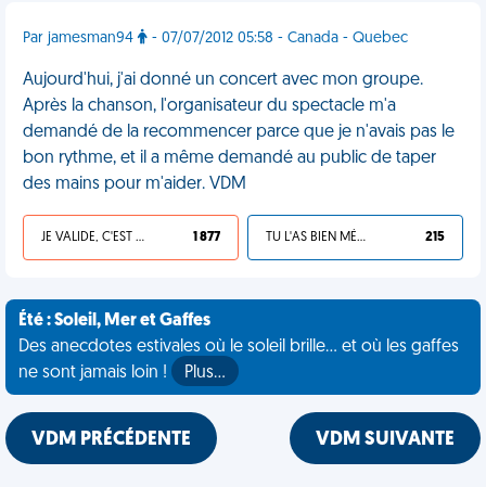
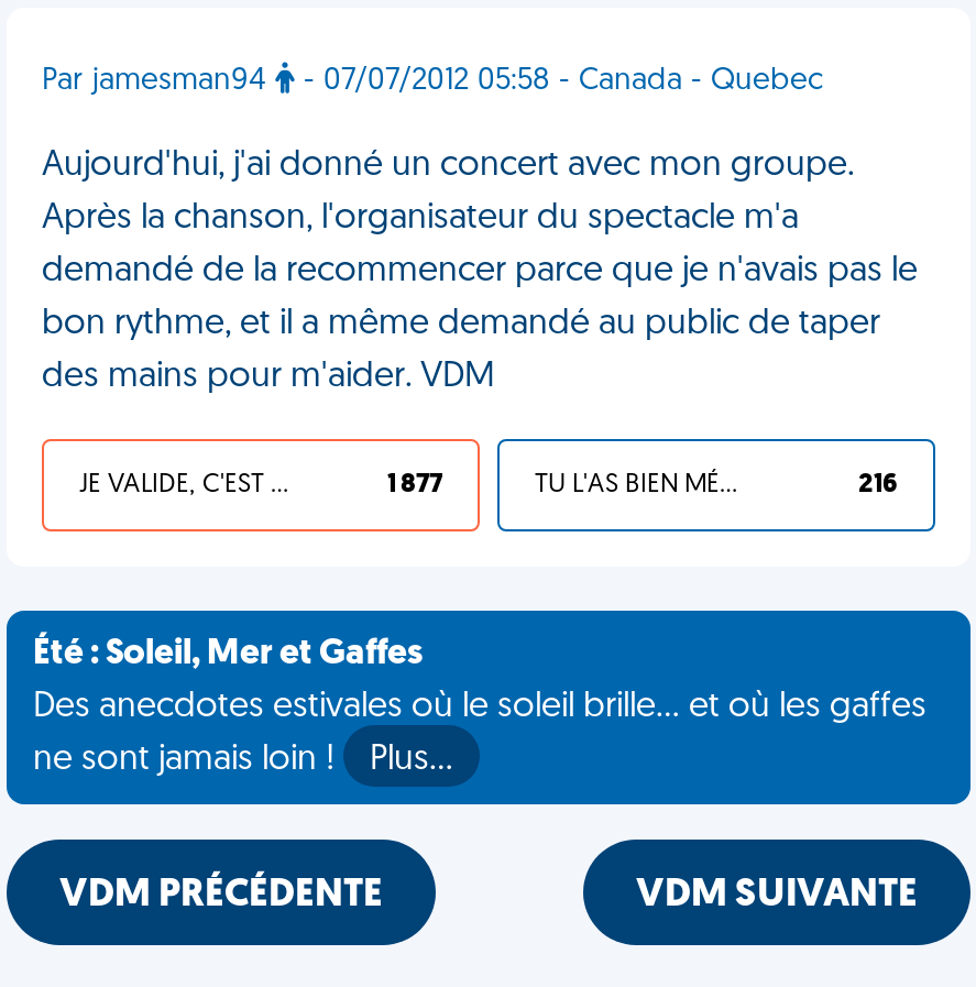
- 215
+ 216
